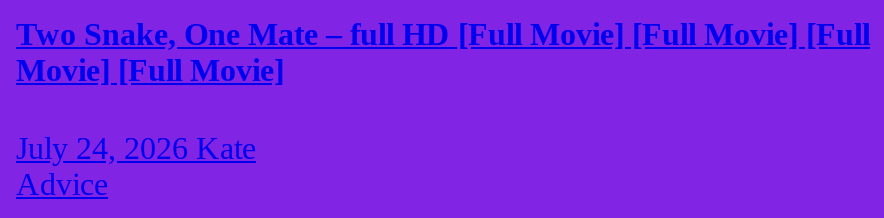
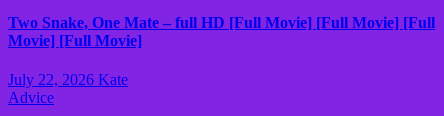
- July 24, 2026 Kate
+ July 22, 2026 Kate
